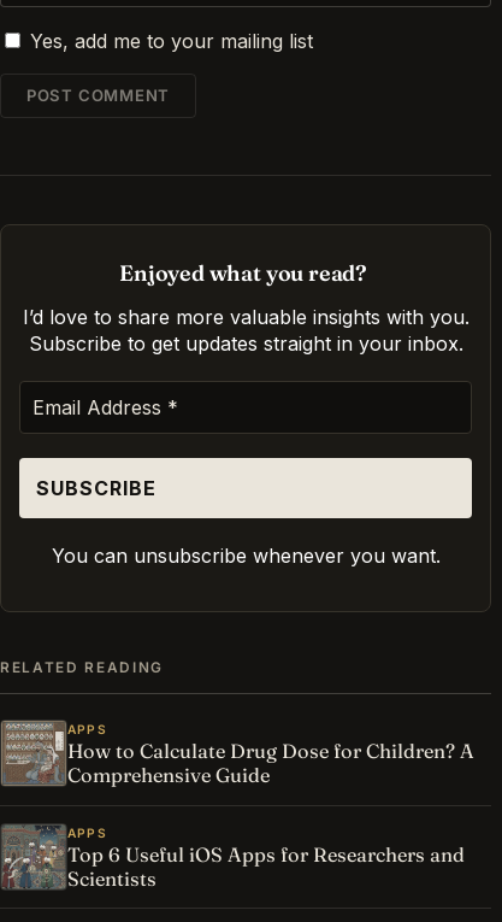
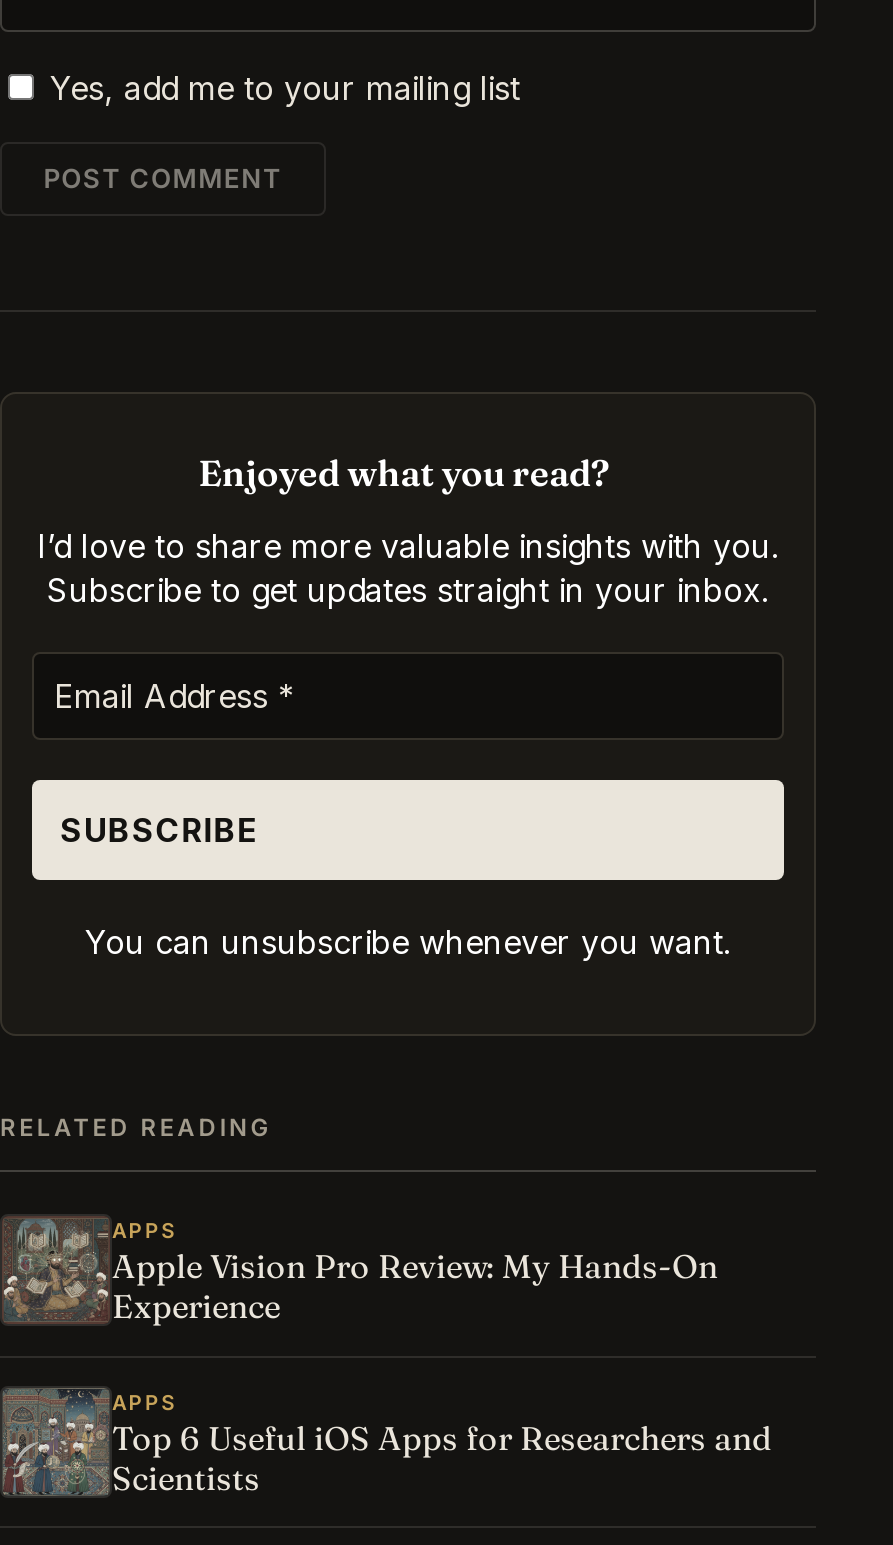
- [image]
- How to Calculate Drug Dose for Children? A
- Comprehensive Guide
+ [image]
+ Apple Vision Pro Review: My Hands-On
+ Experience
